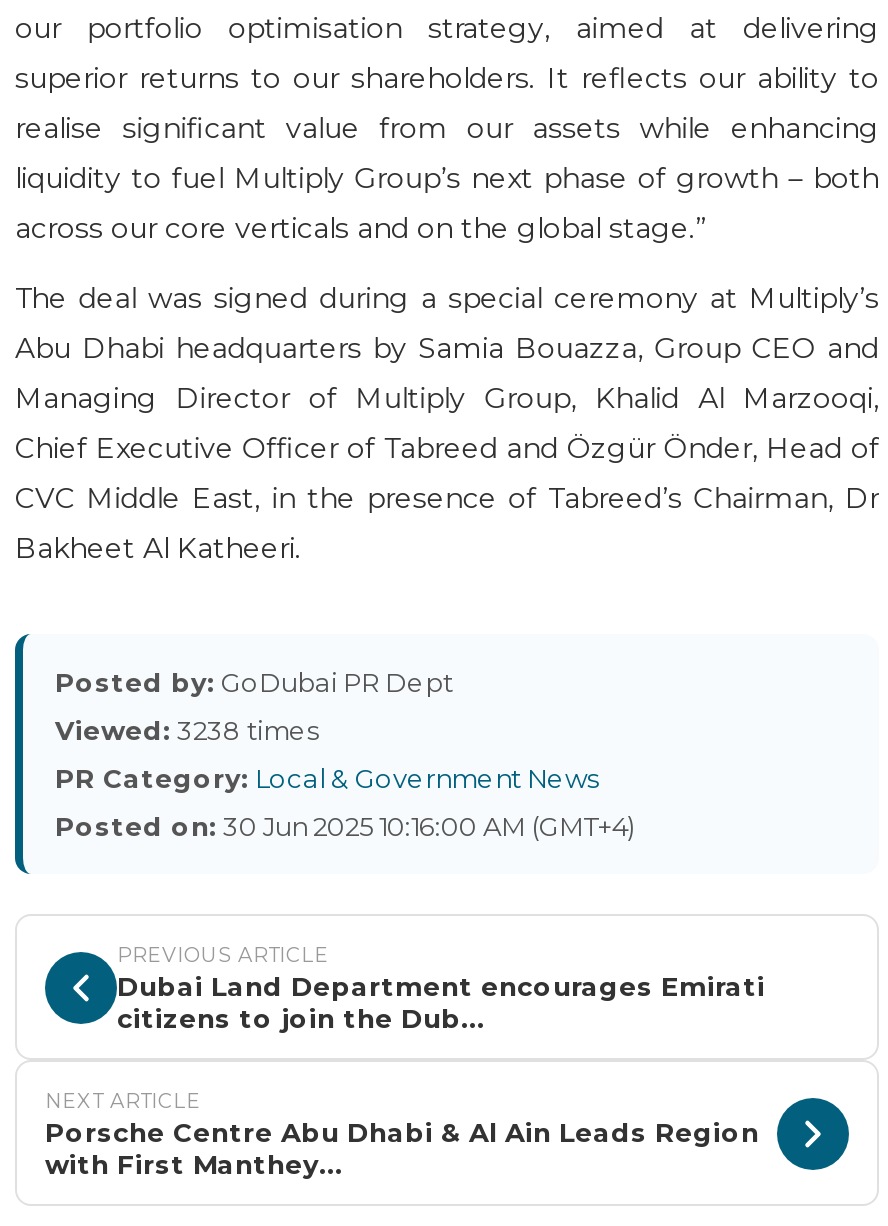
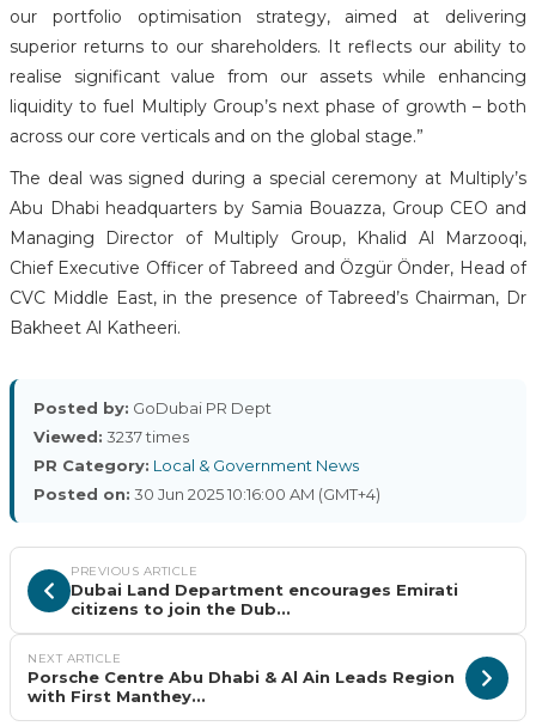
- Viewed: 3238 times
+ Viewed: 3237 times
